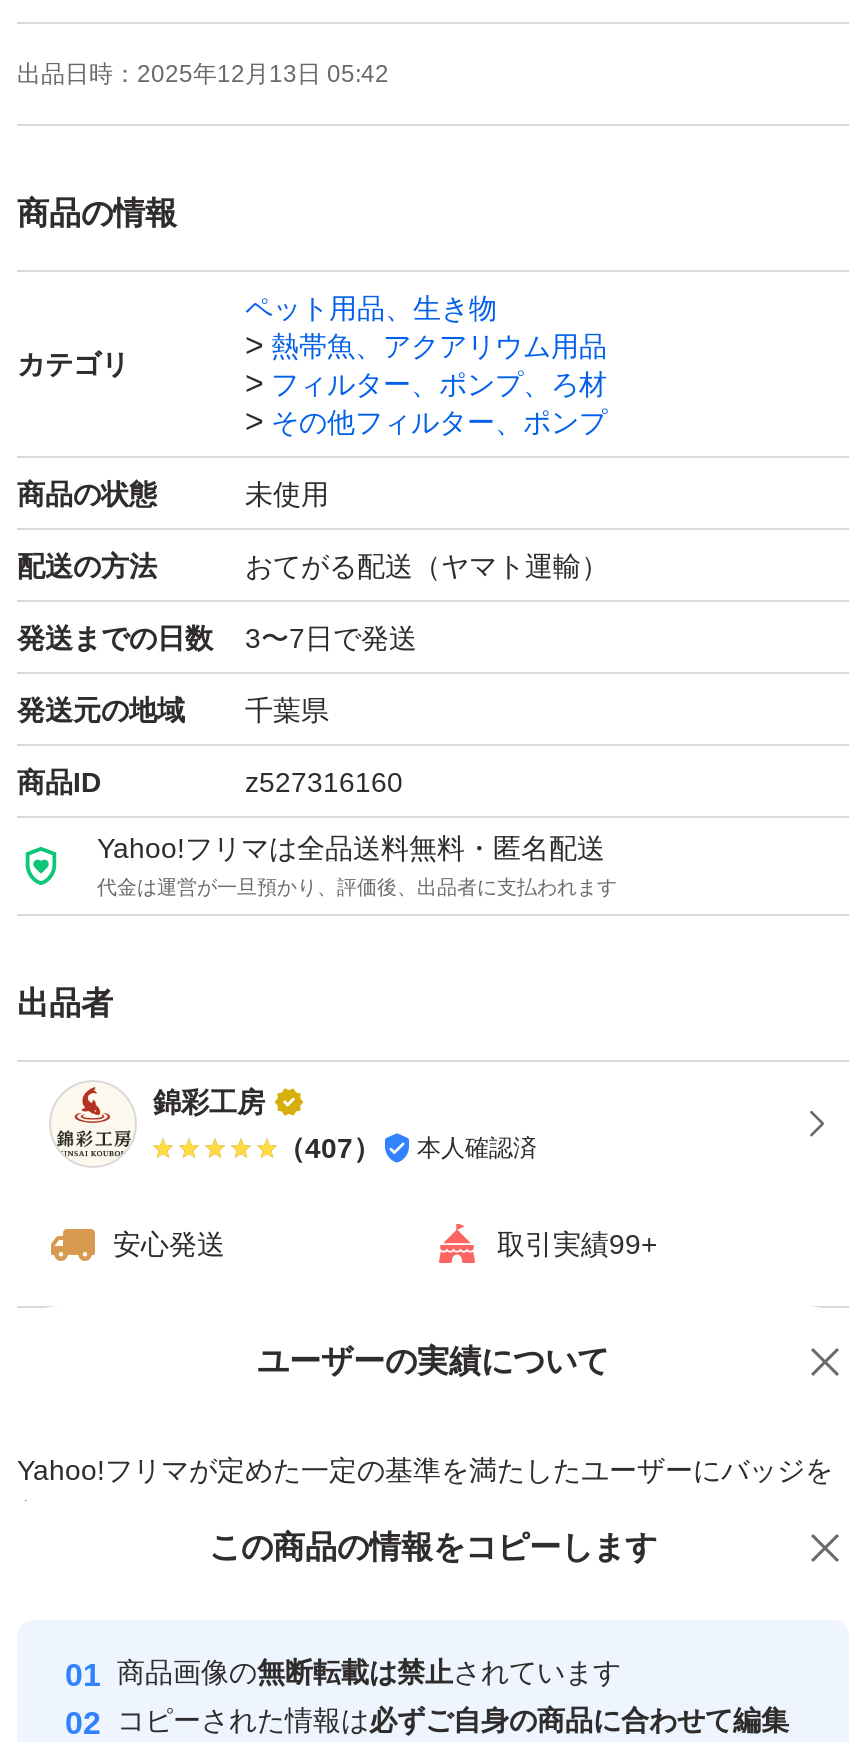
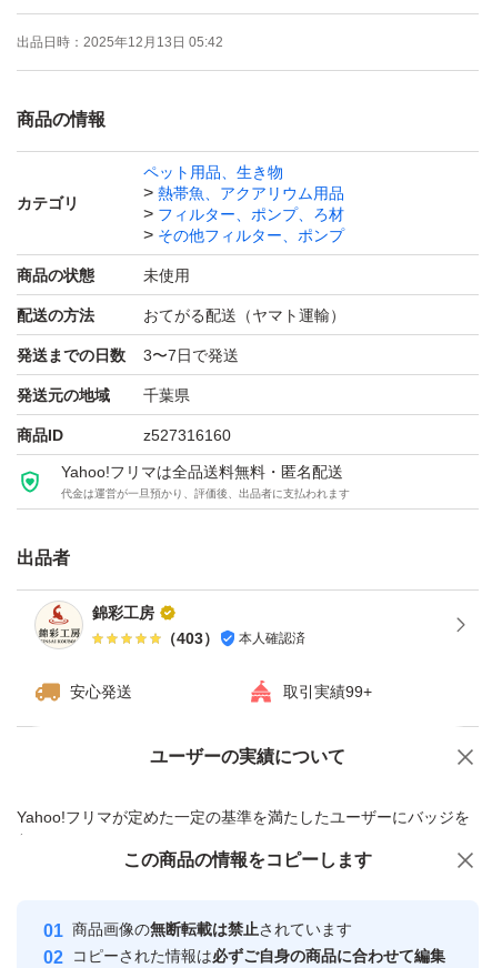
- （407） 本人確認済
+ （403） 本人確認済
